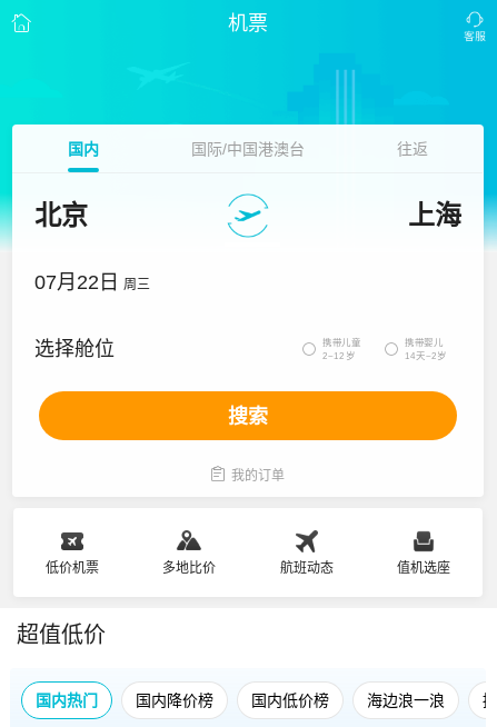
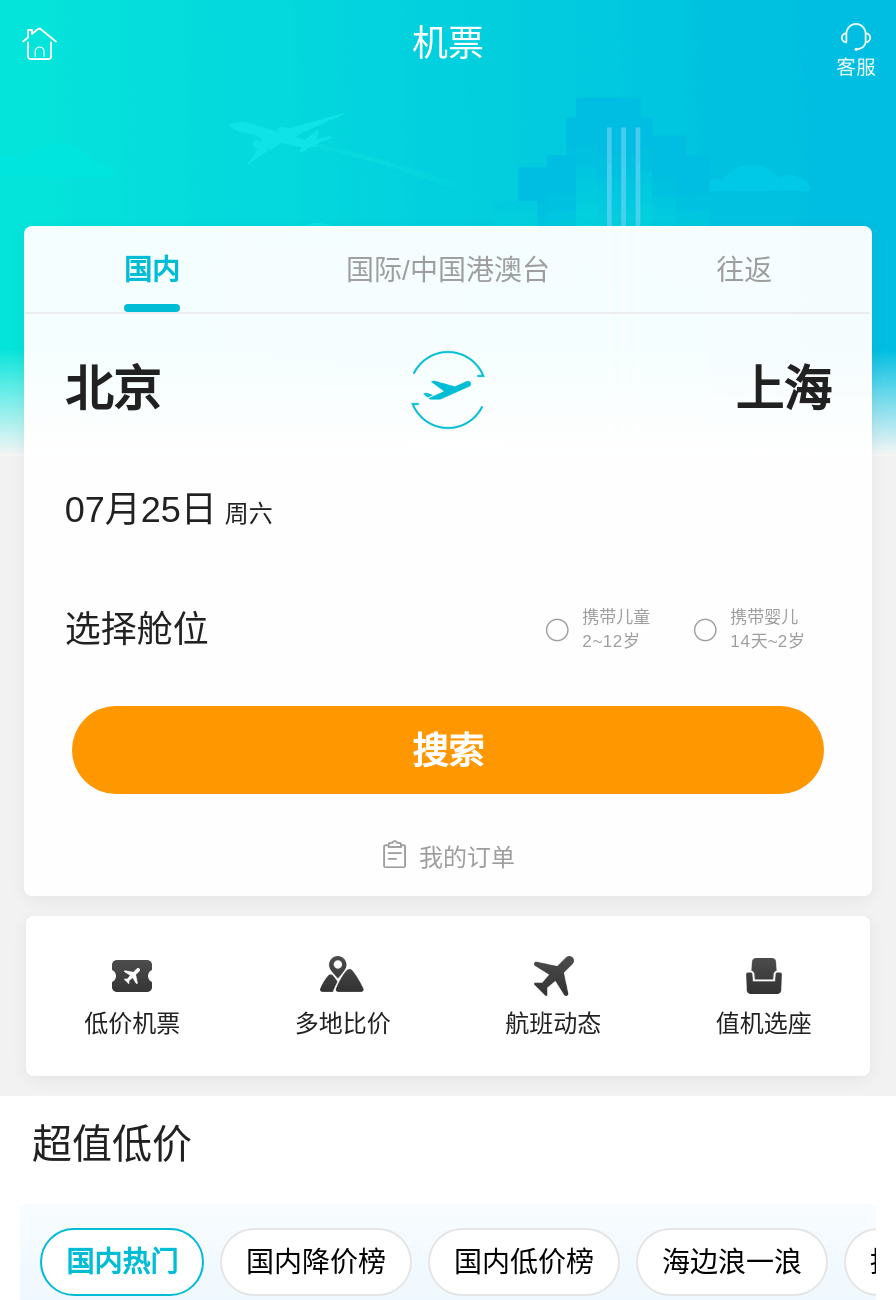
- 07月22日 周三
+ 07月25日 周六
